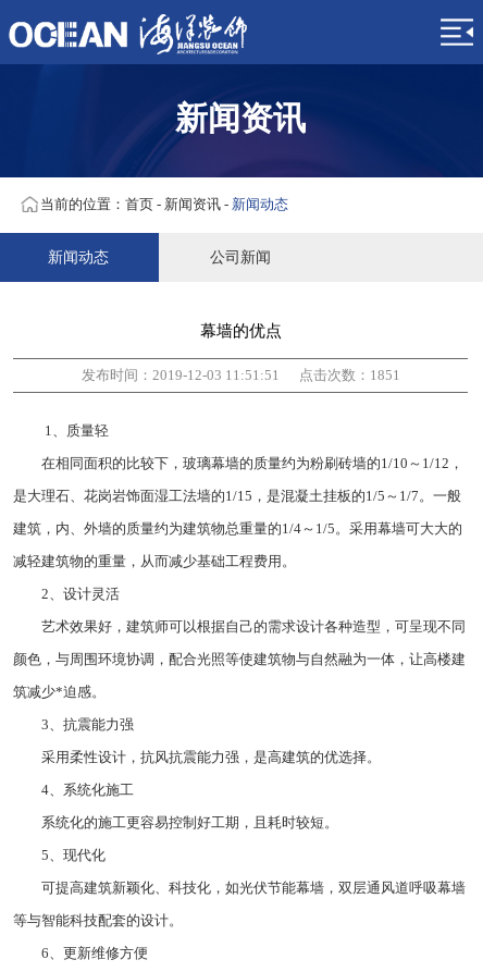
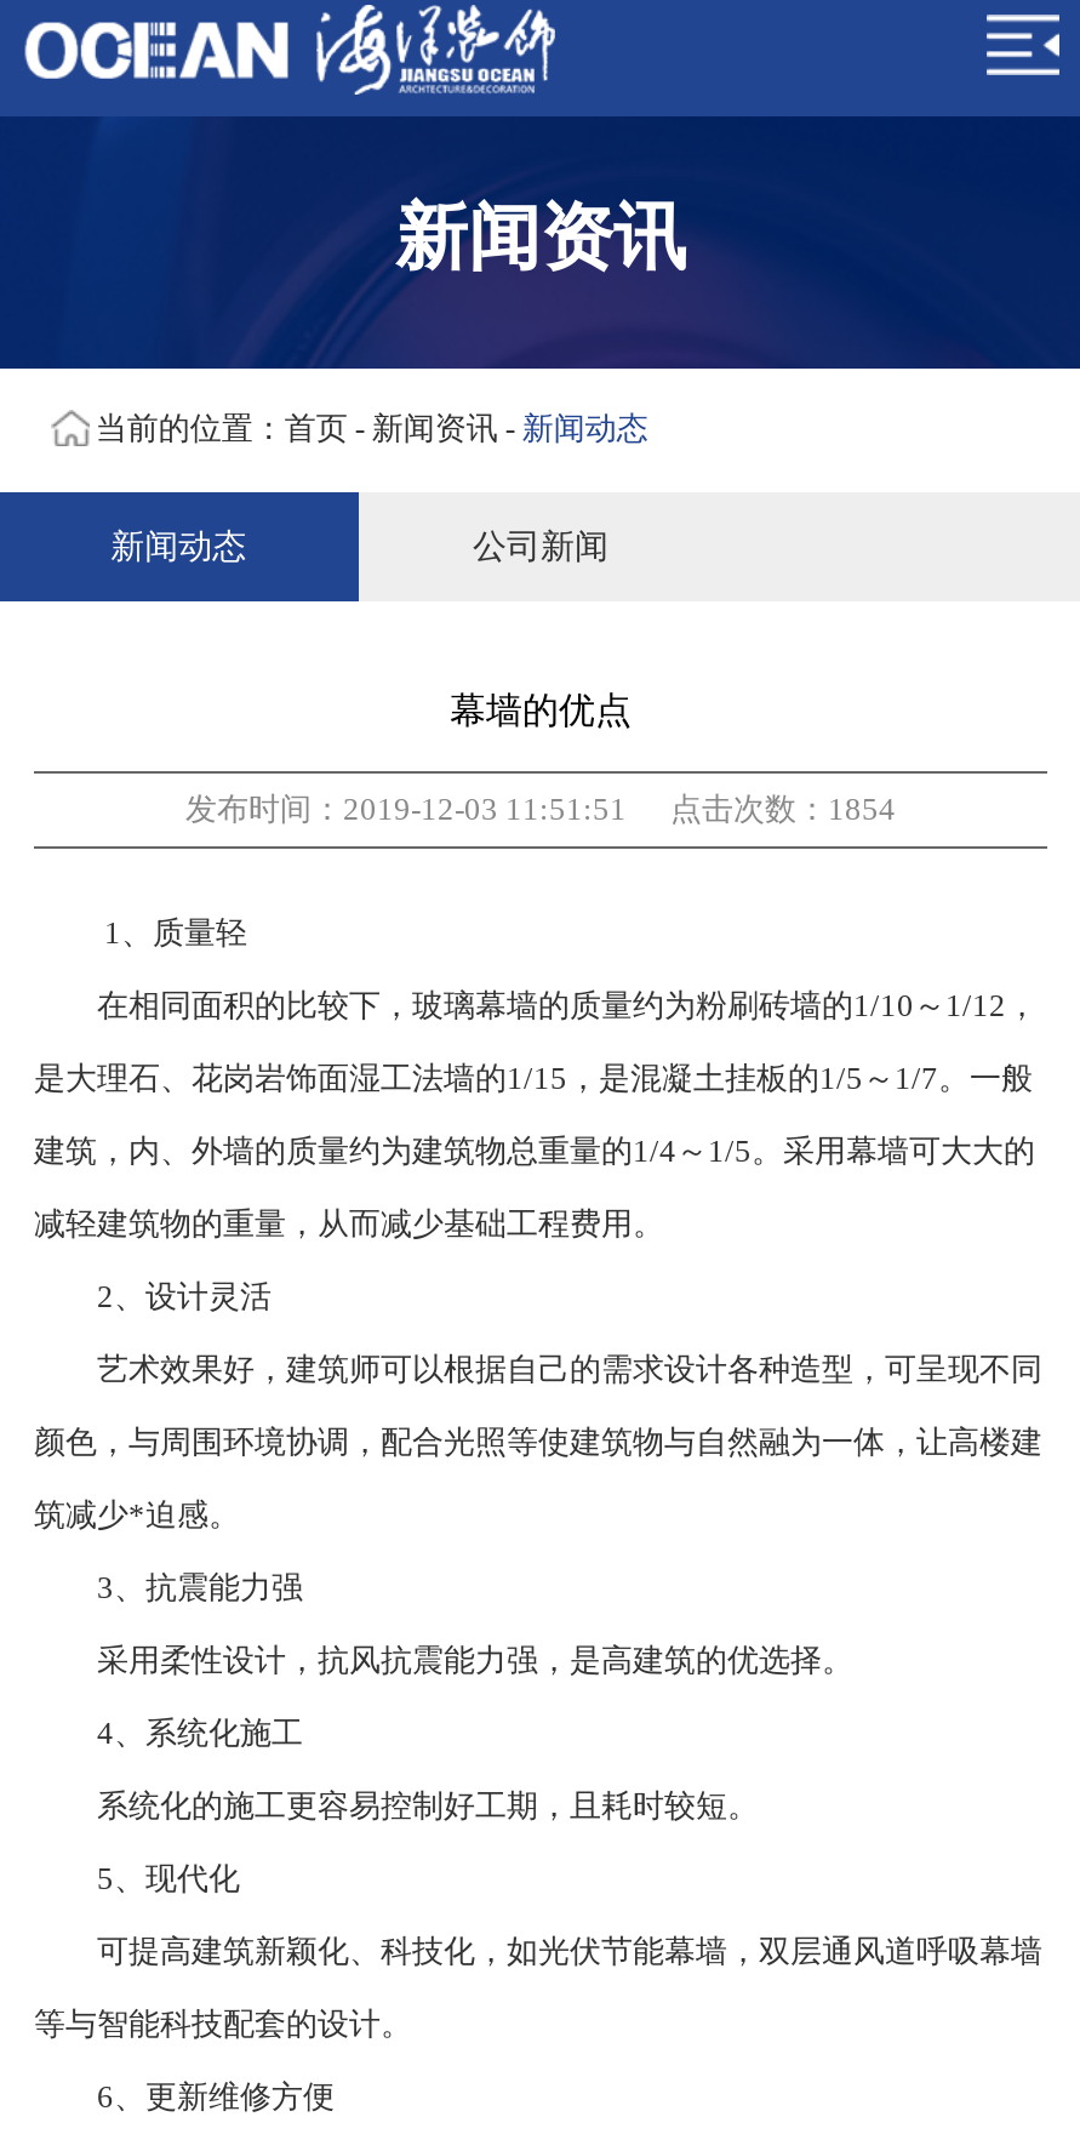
- 发布时间：2019-12-03 11:51:51 点击次数：1851
+ 发布时间：2019-12-03 11:51:51 点击次数：1854
